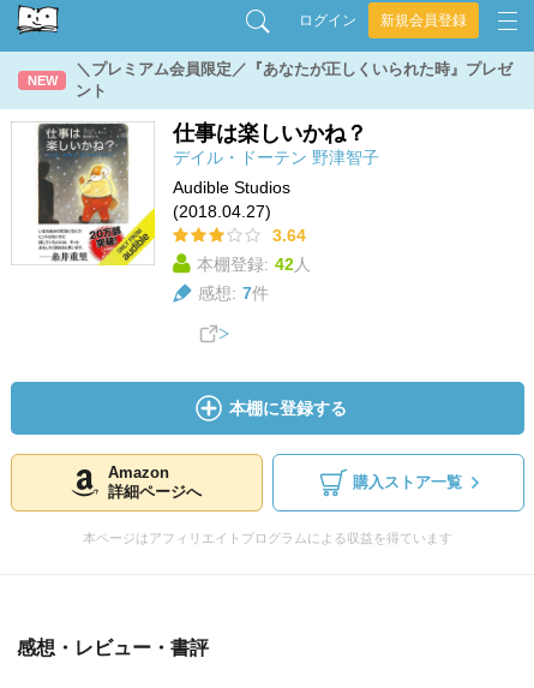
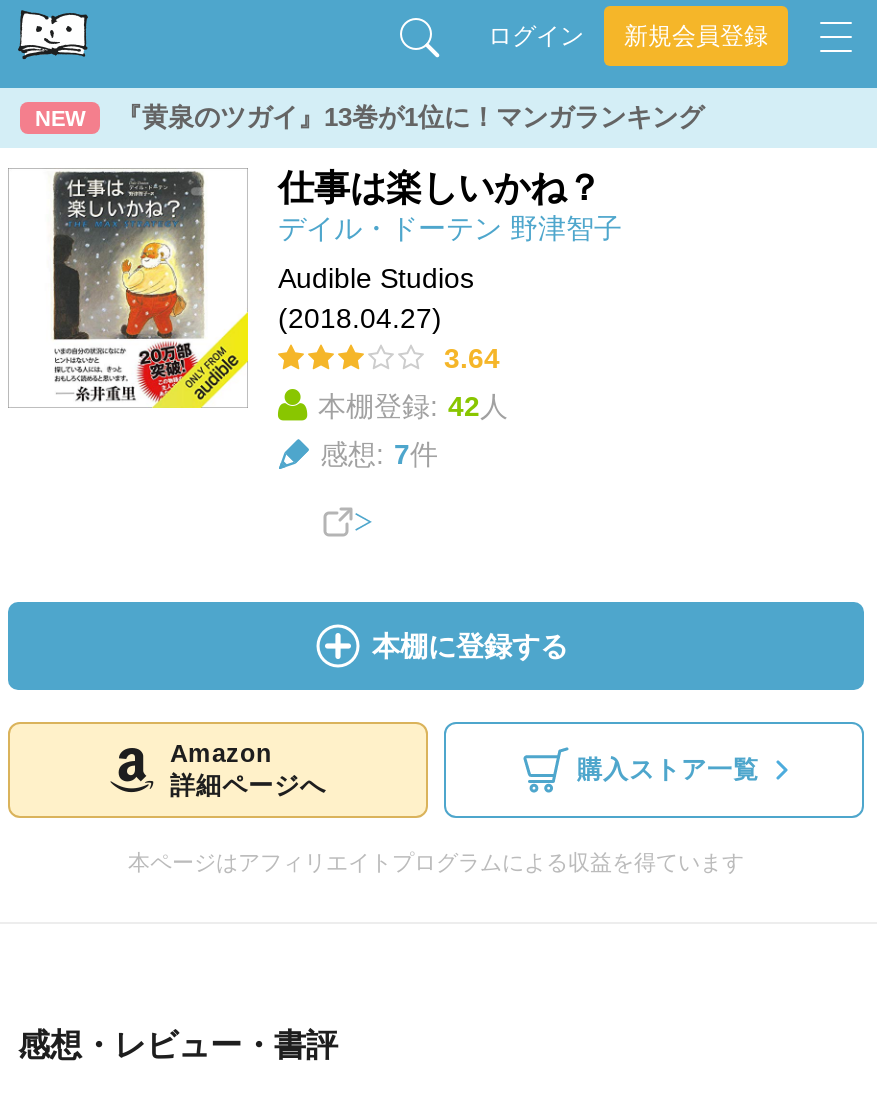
- ＼プレミアム会員限定／『あなたが正しくいられた時』プレゼ
- ント
+ 『黄泉のツガイ』13巻が1位に！マンガランキング
